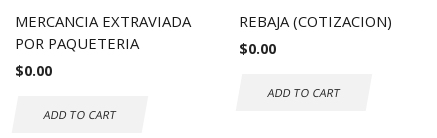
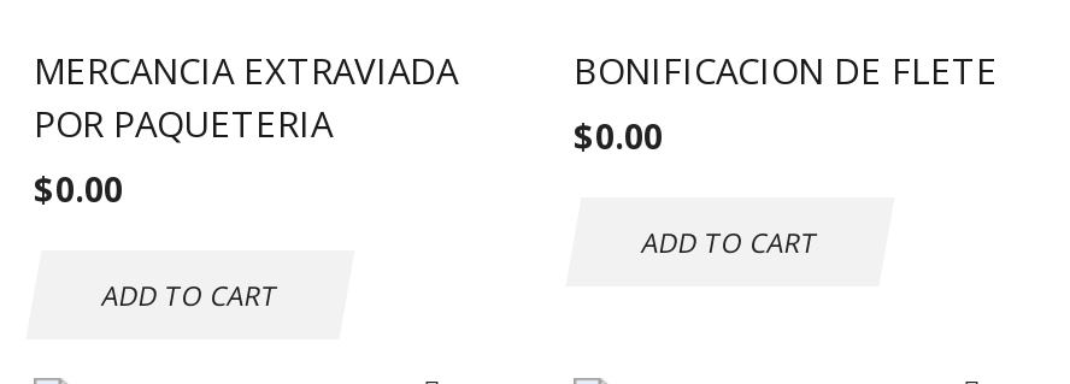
- REBAJA (COTIZACION)
+ BONIFICACION DE FLETE
